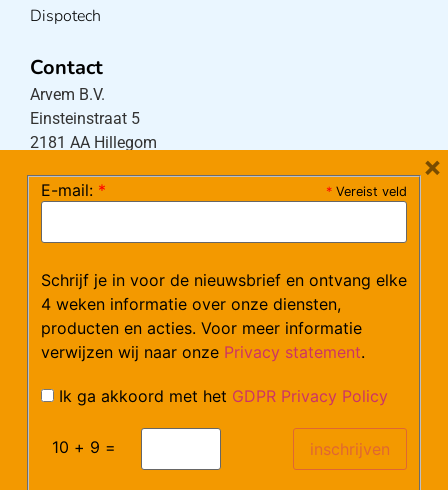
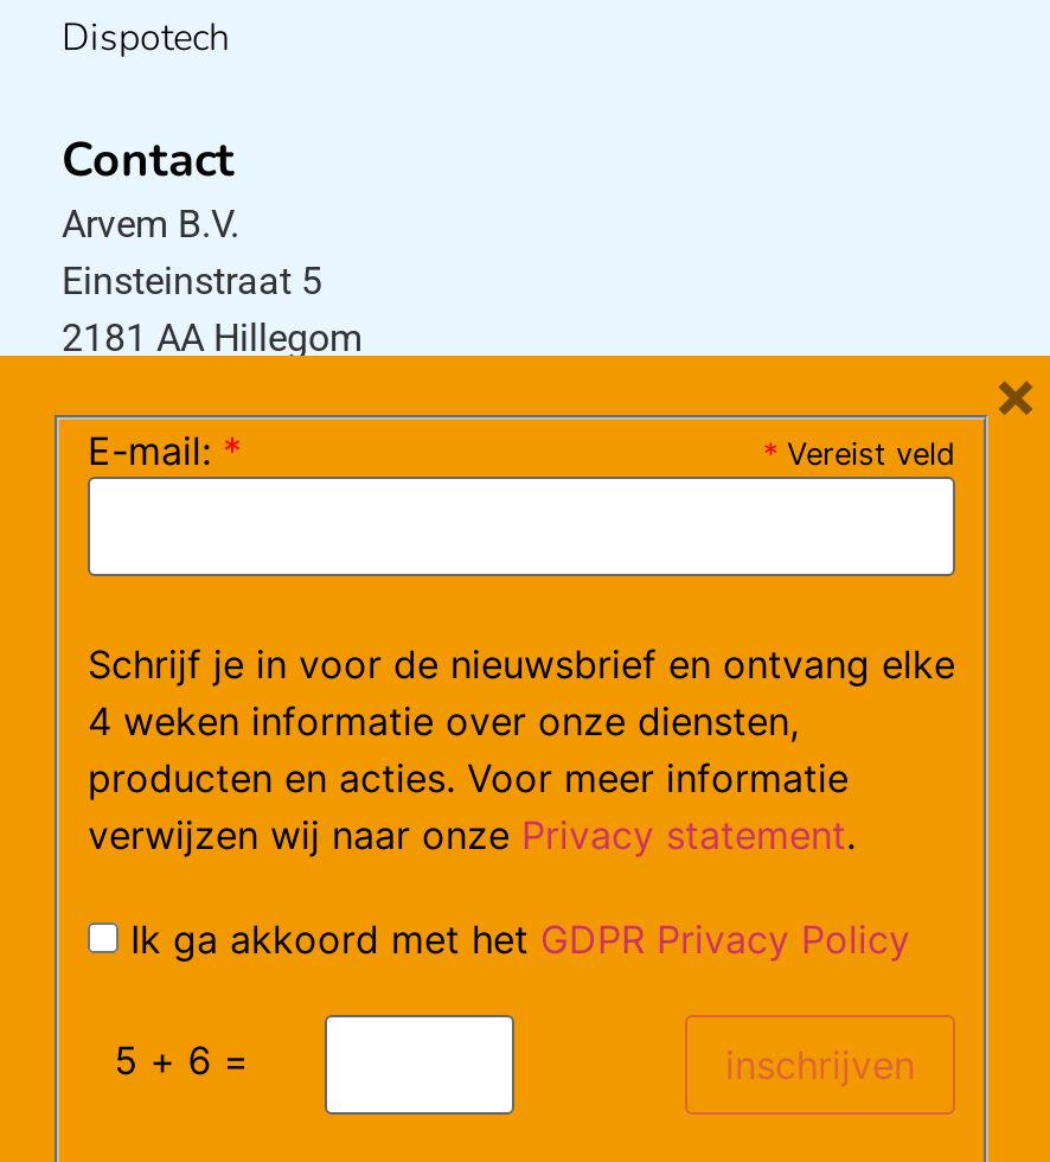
- 10 + 9 =
+ 5 + 6 =
